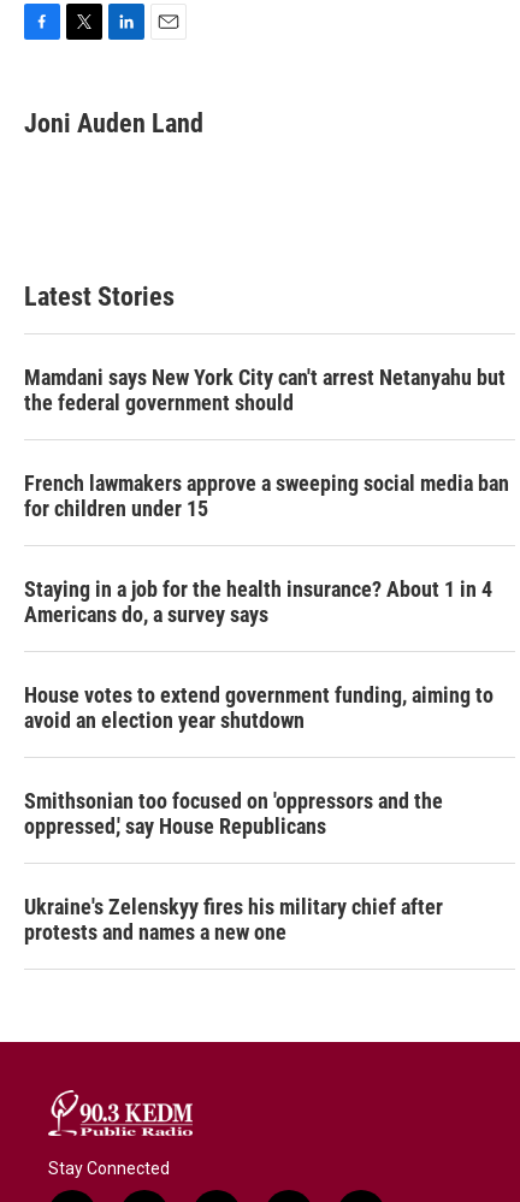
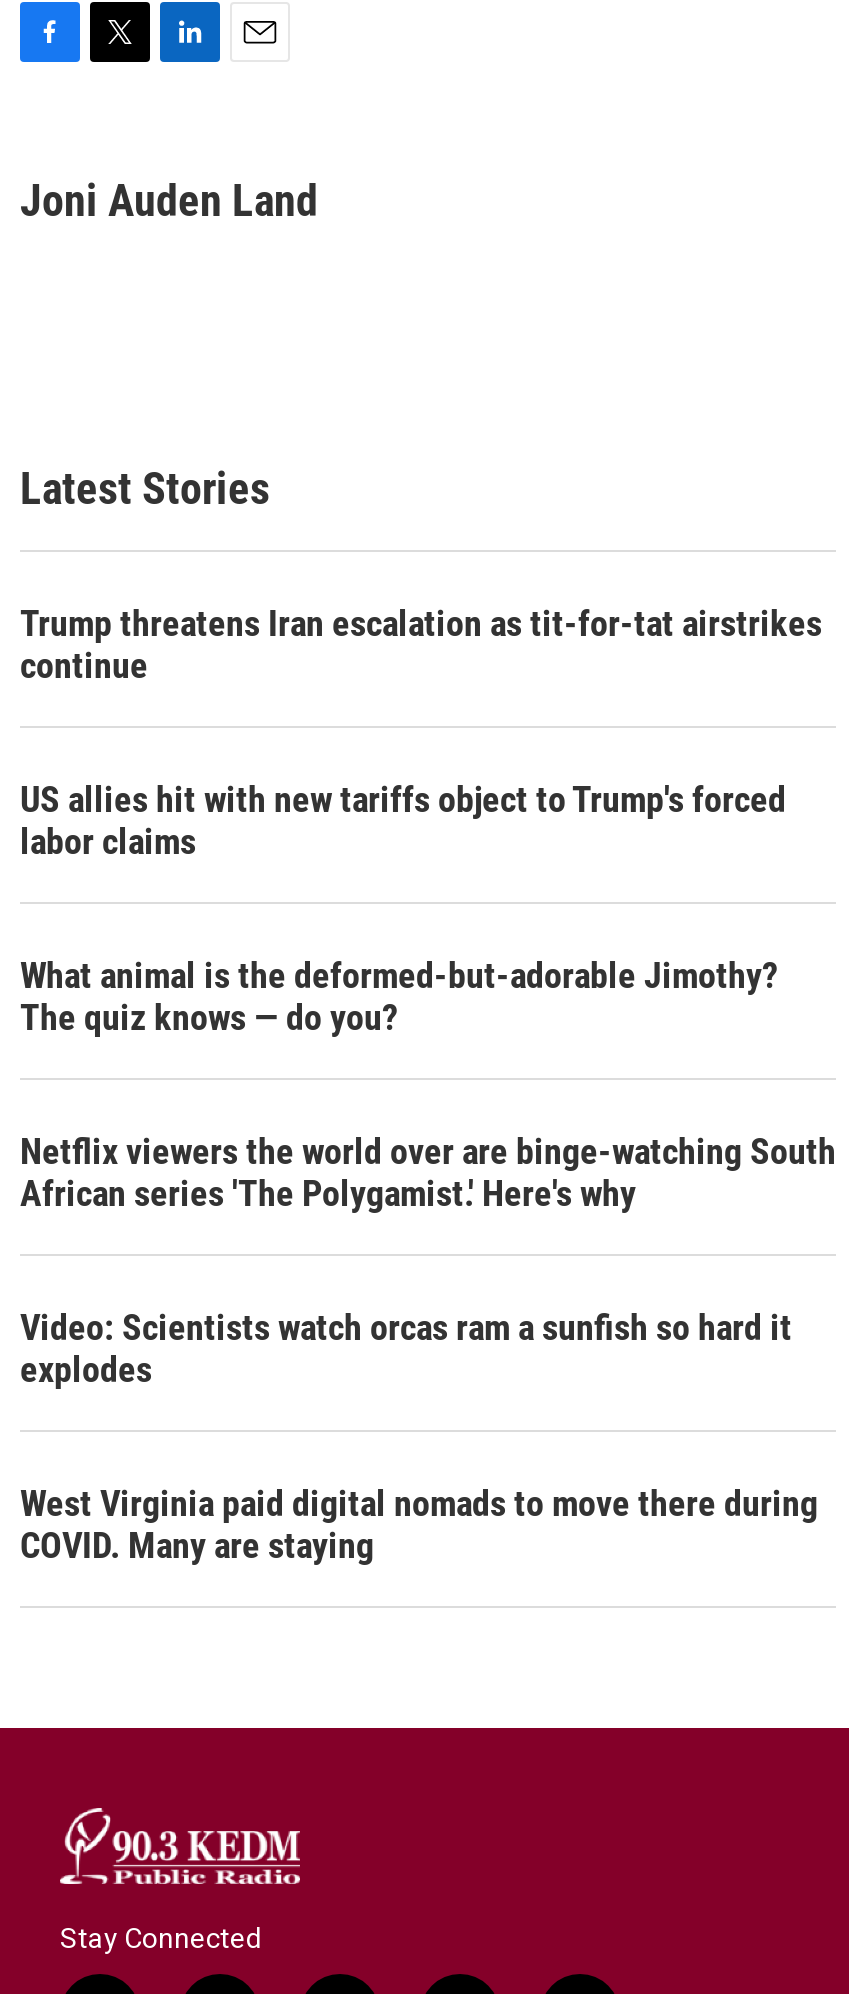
- Mamdani says New York City can't arrest Netanyahu but
- the federal government should
+ Trump threatens Iran escalation as tit-for-tat airstrikes
+ continue

- French lawmakers approve a sweeping social media ban
- for children under 15
+ US allies hit with new tariffs object to Trump's forced
+ labor claims

- Staying in a job for the health insurance? About 1 in 4
- Americans do, a survey says
+ What animal is the deformed-but-adorable Jimothy?
+ The quiz knows — do you?

- House votes to extend government funding, aiming to
- avoid an election year shutdown
+ Netflix viewers the world over are binge-watching South
+ African series 'The Polygamist.' Here's why

- Smithsonian too focused on 'oppressors and the
- oppressed,' say House Republicans
+ Video: Scientists watch orcas ram a sunfish so hard it
+ explodes

- Ukraine's Zelenskyy fires his military chief after
- protests and names a new one
+ West Virginia paid digital nomads to move there during
+ COVID. Many are staying
